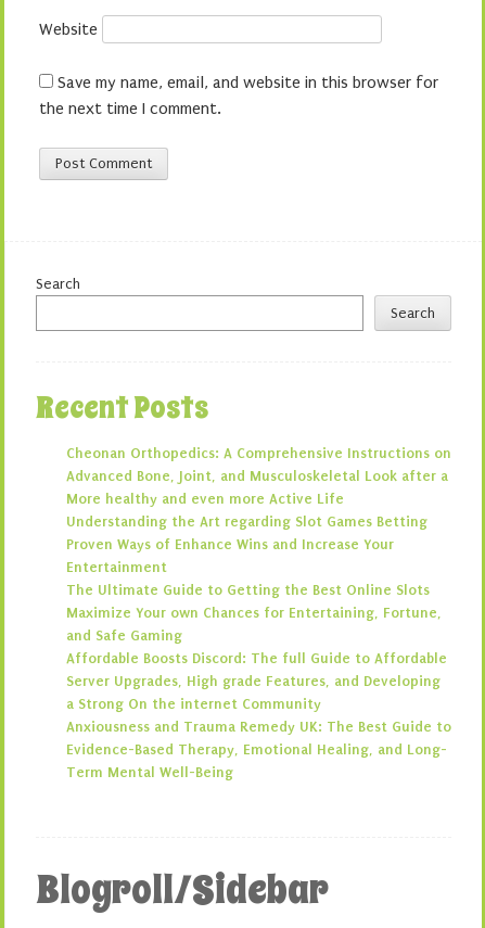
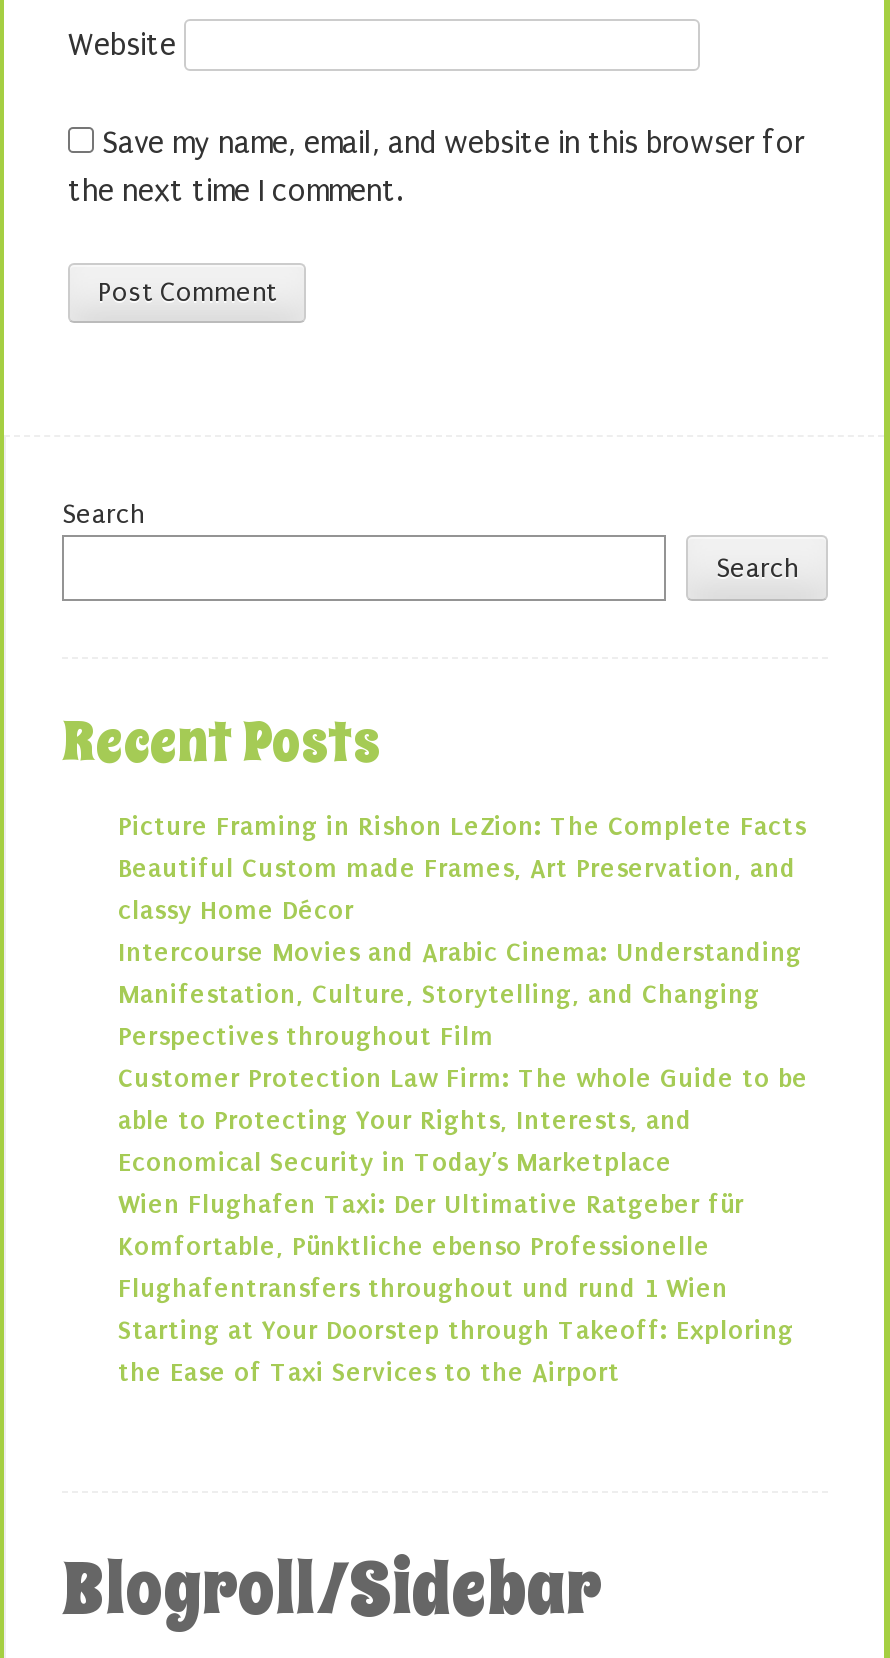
- Cheonan Orthopedics: A Comprehensive Instructions on
- Advanced Bone, Joint, and Musculoskeletal Look after a
- More healthy and even more Active Life
- Understanding the Art regarding Slot Games Betting
- Proven Ways of Enhance Wins and Increase Your
- Entertainment
- The Ultimate Guide to Getting the Best Online Slots
- Maximize Your own Chances for Entertaining, Fortune,
- and Safe Gaming
- Affordable Boosts Discord: The full Guide to Affordable
- Server Upgrades, High grade Features, and Developing
- a Strong On the internet Community
- Anxiousness and Trauma Remedy UK: The Best Guide to
- Evidence-Based Therapy, Emotional Healing, and Long-
- Term Mental Well-Being
+ Picture Framing in Rishon LeZion: The Complete Facts
+ Beautiful Custom made Frames, Art Preservation, and
+ classy Home Décor
+ Intercourse Movies and Arabic Cinema: Understanding
+ Manifestation, Culture, Storytelling, and Changing
+ Perspectives throughout Film
+ Customer Protection Law Firm: The whole Guide to be
+ able to Protecting Your Rights, Interests, and
+ Economical Security in Today’s Marketplace
+ Wien Flughafen Taxi: Der Ultimative Ratgeber für
+ Komfortable, Pünktliche ebenso Professionelle
+ Flughafentransfers throughout und rund 1 Wien
+ Starting at Your Doorstep through Takeoff: Exploring
+ the Ease of Taxi Services to the Airport
